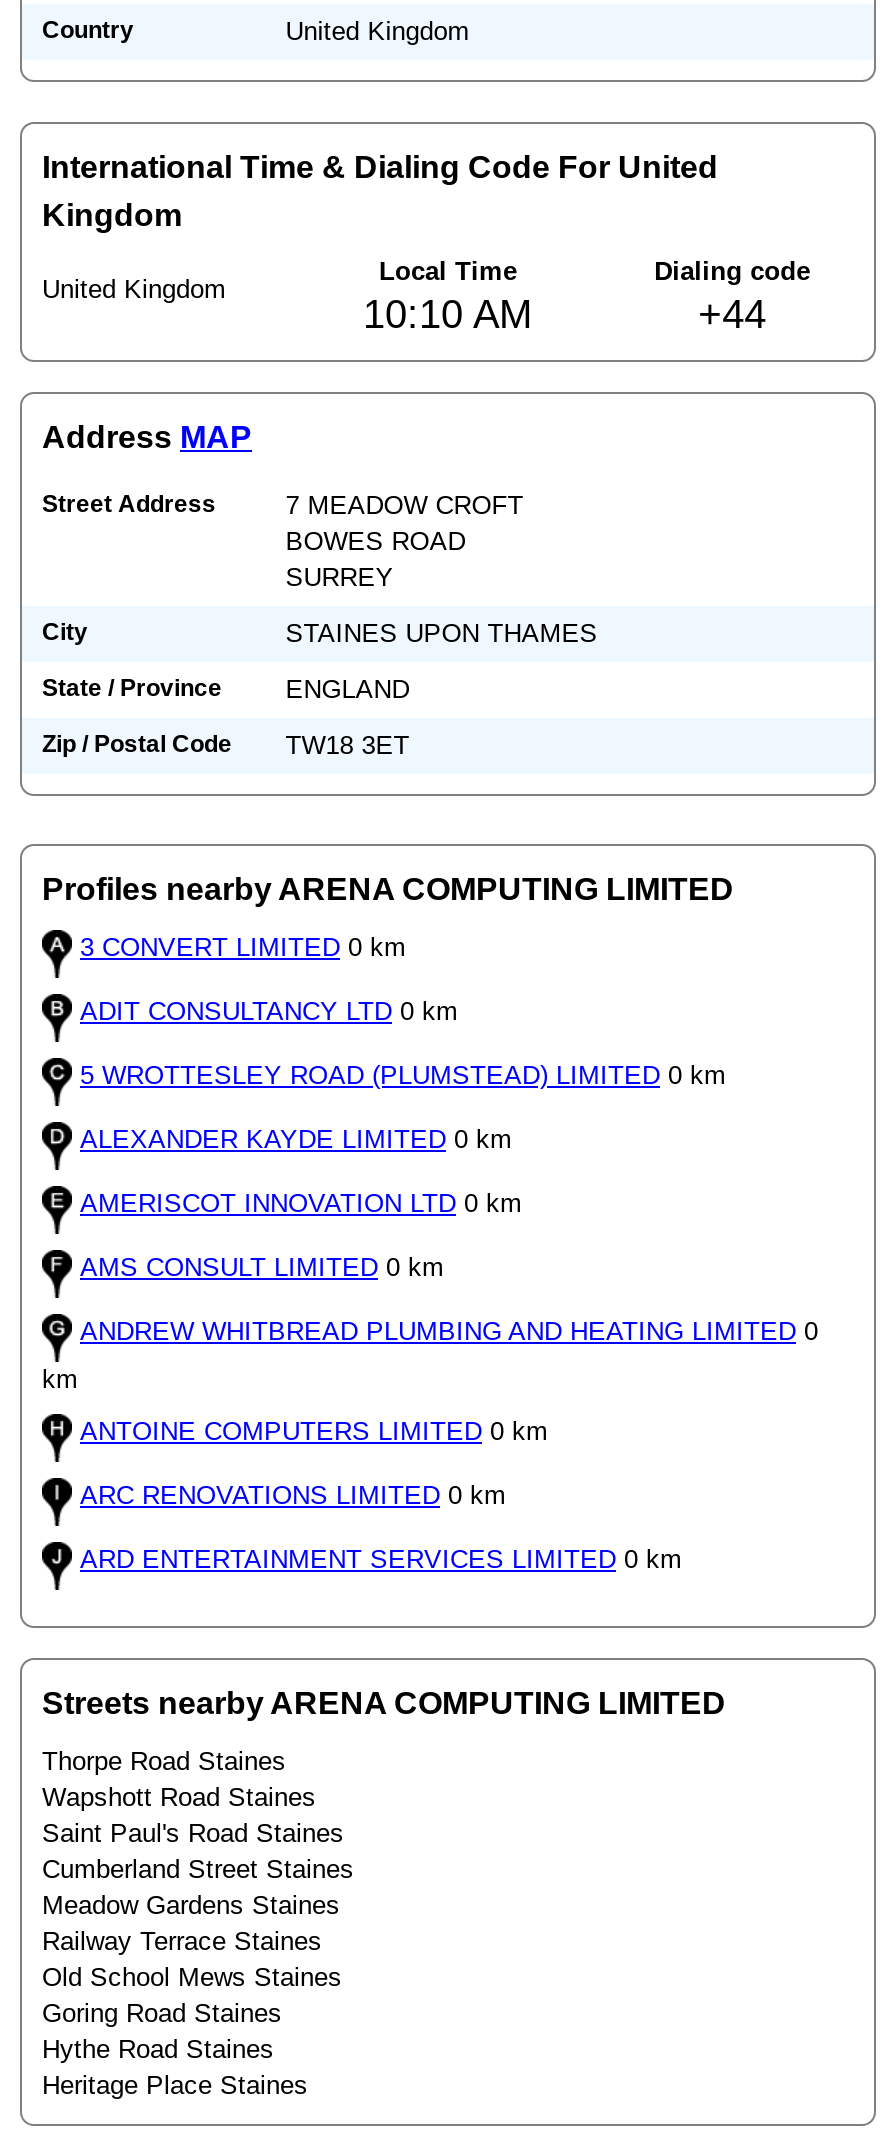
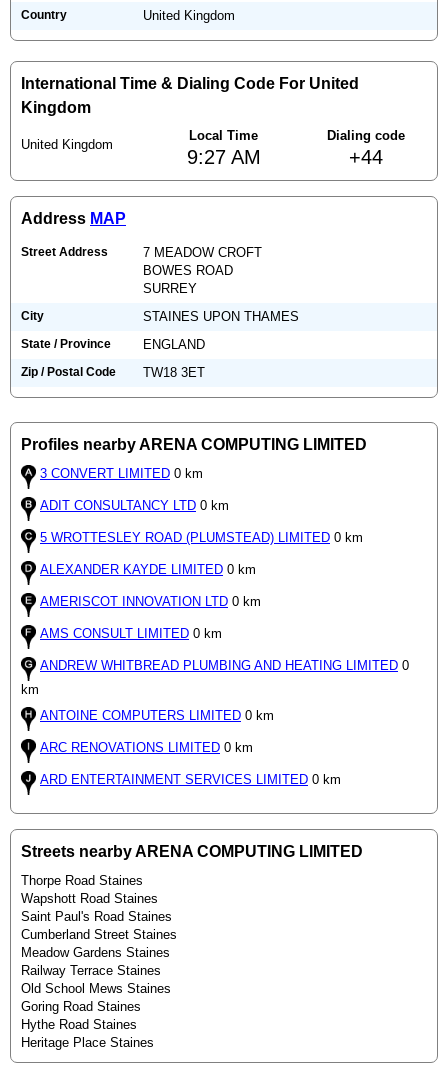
- 10:10 AM
+ 9:27 AM
